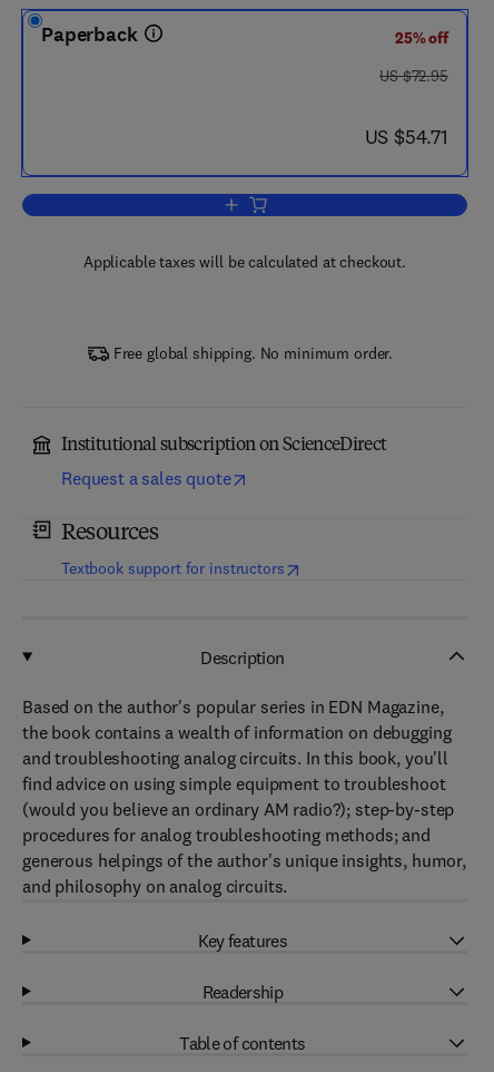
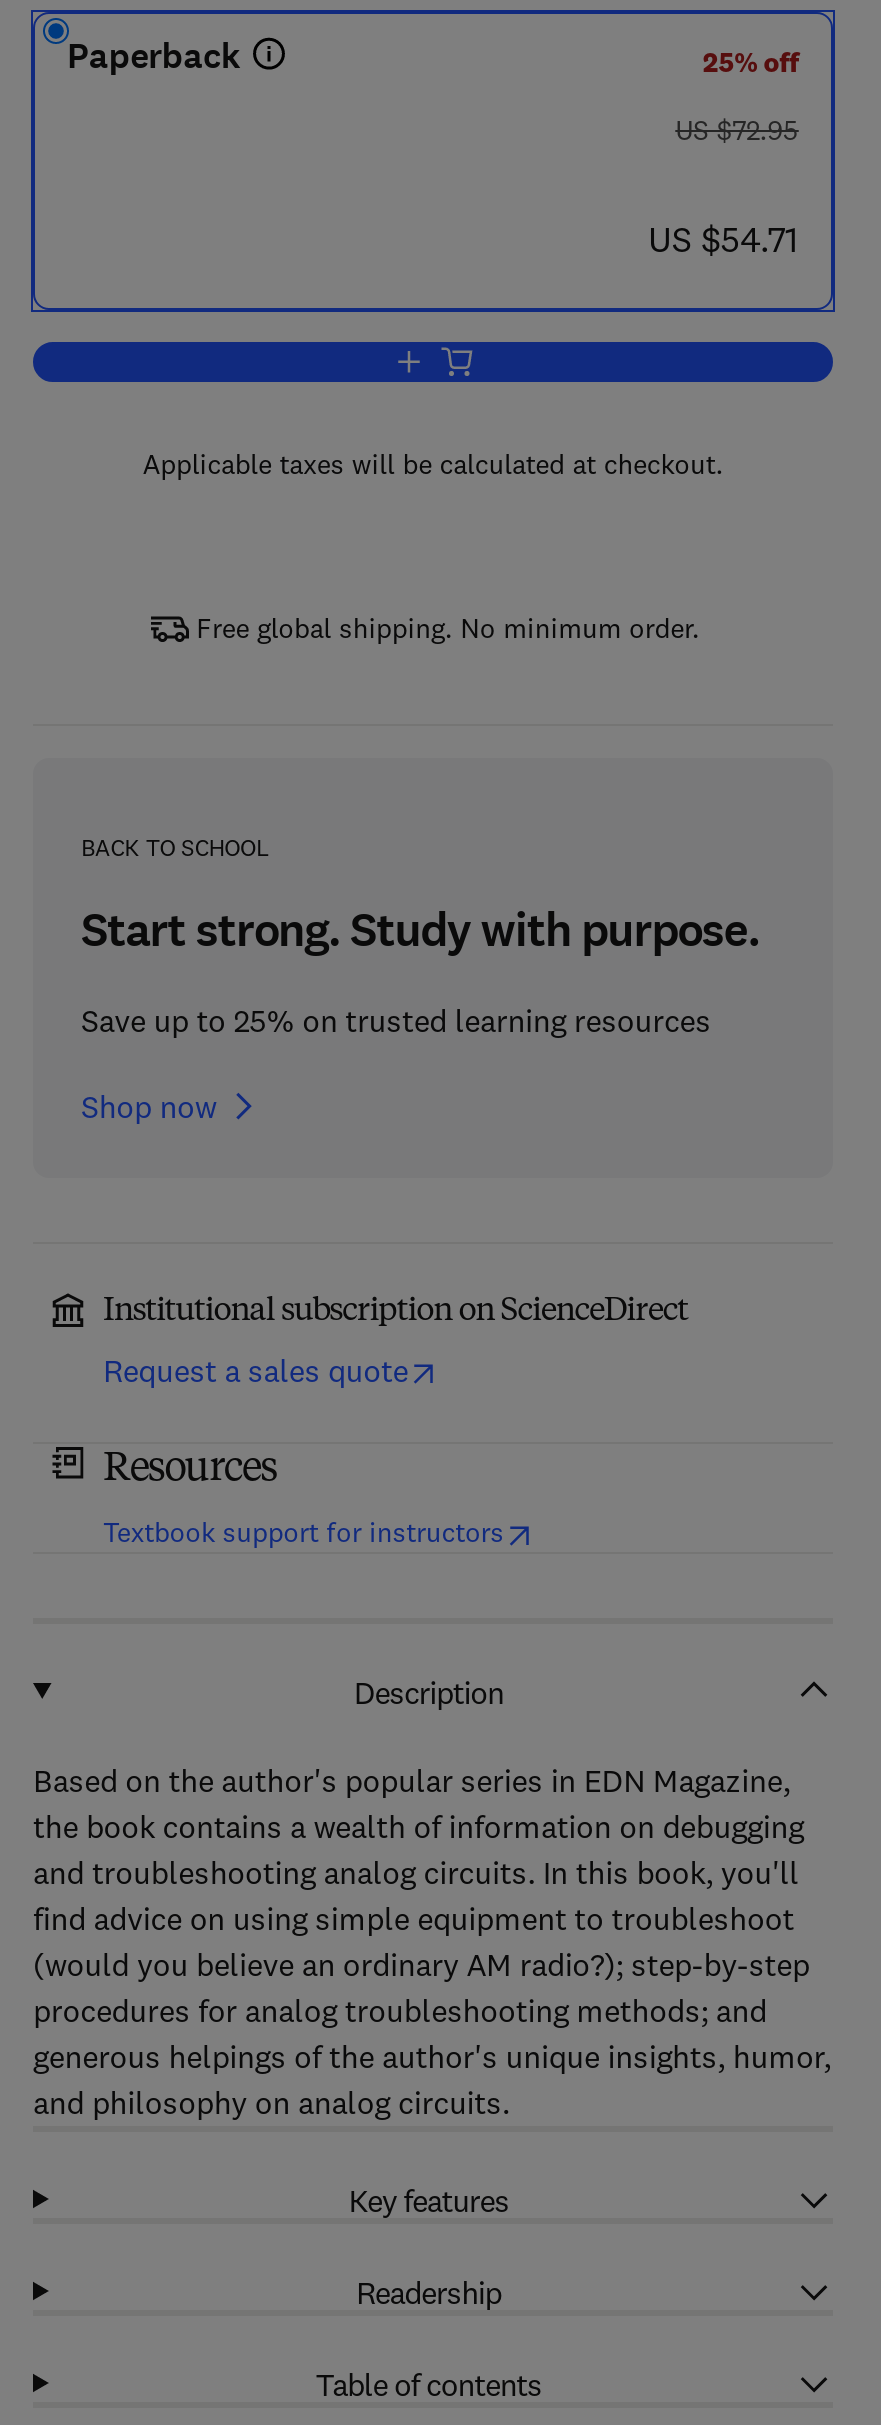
+ BACK TO SCHOOL
+ Start strong. Study with purpose.
+ Save up to 25% on trusted learning resources
+ Shop now
